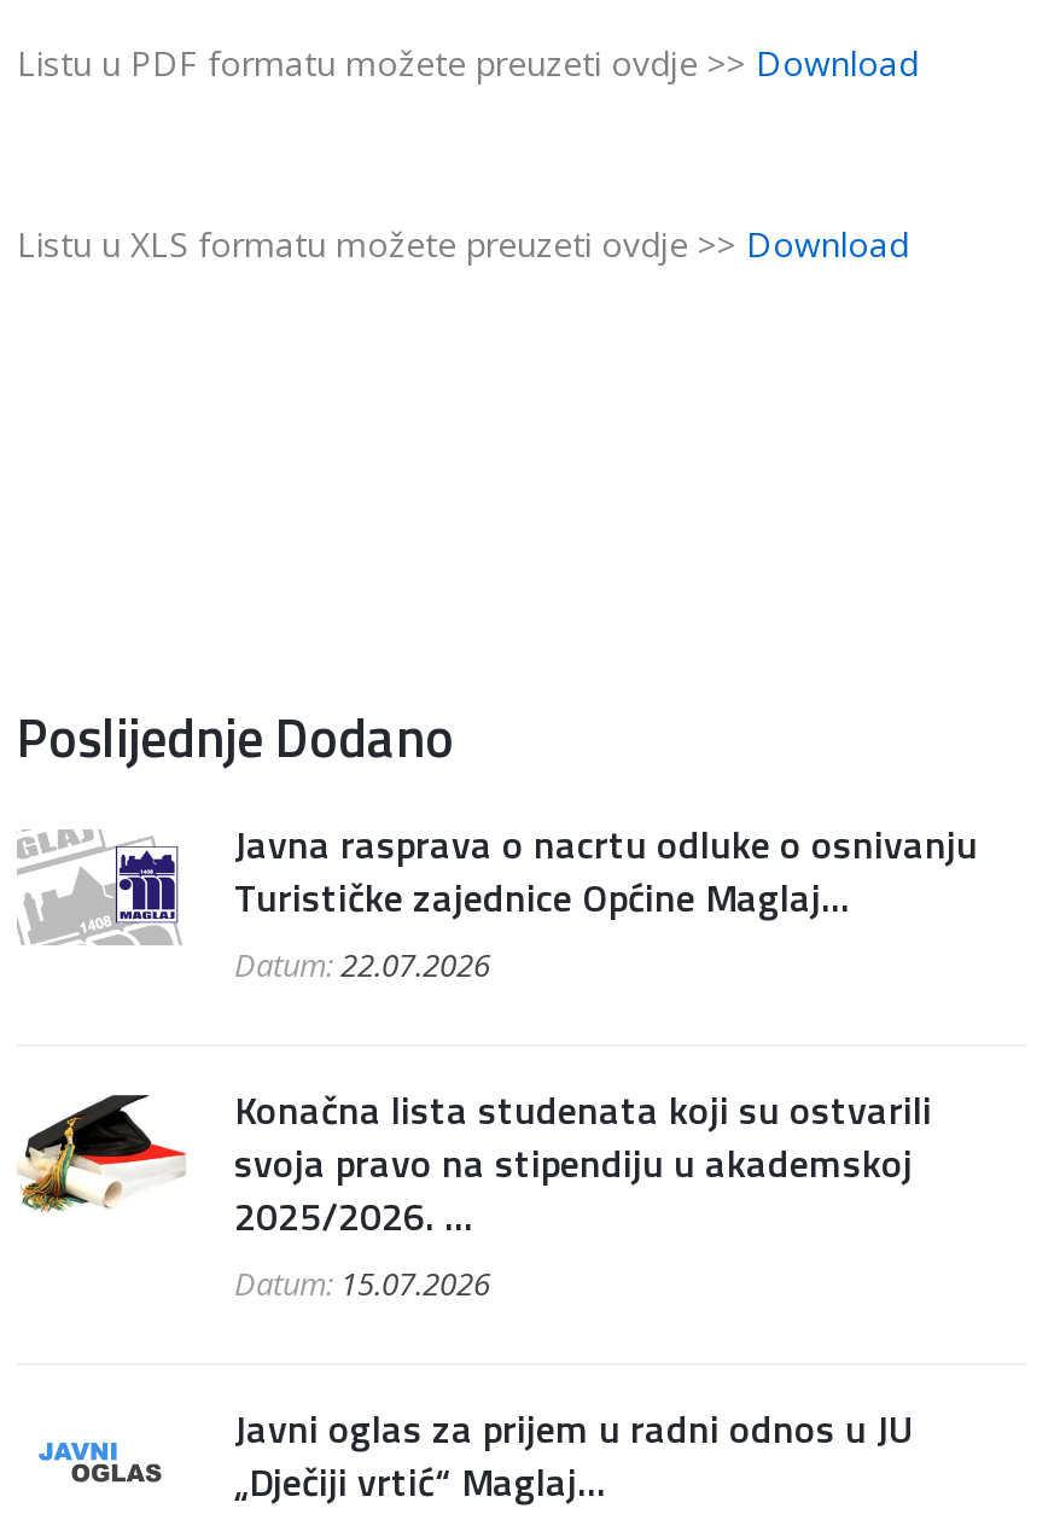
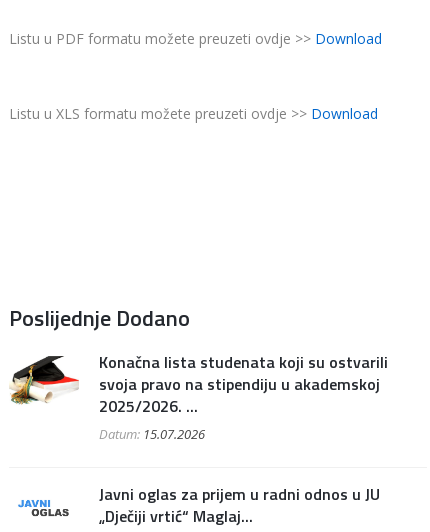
- [image]
- Javna rasprava o nacrtu odluke o osnivanju
- Turističke zajednice Općine Maglaj...
- Datum:22.07.2026
